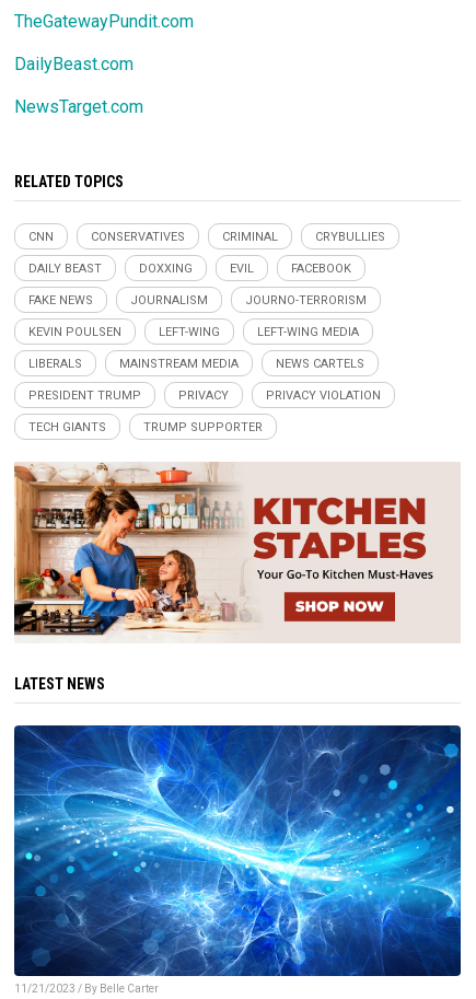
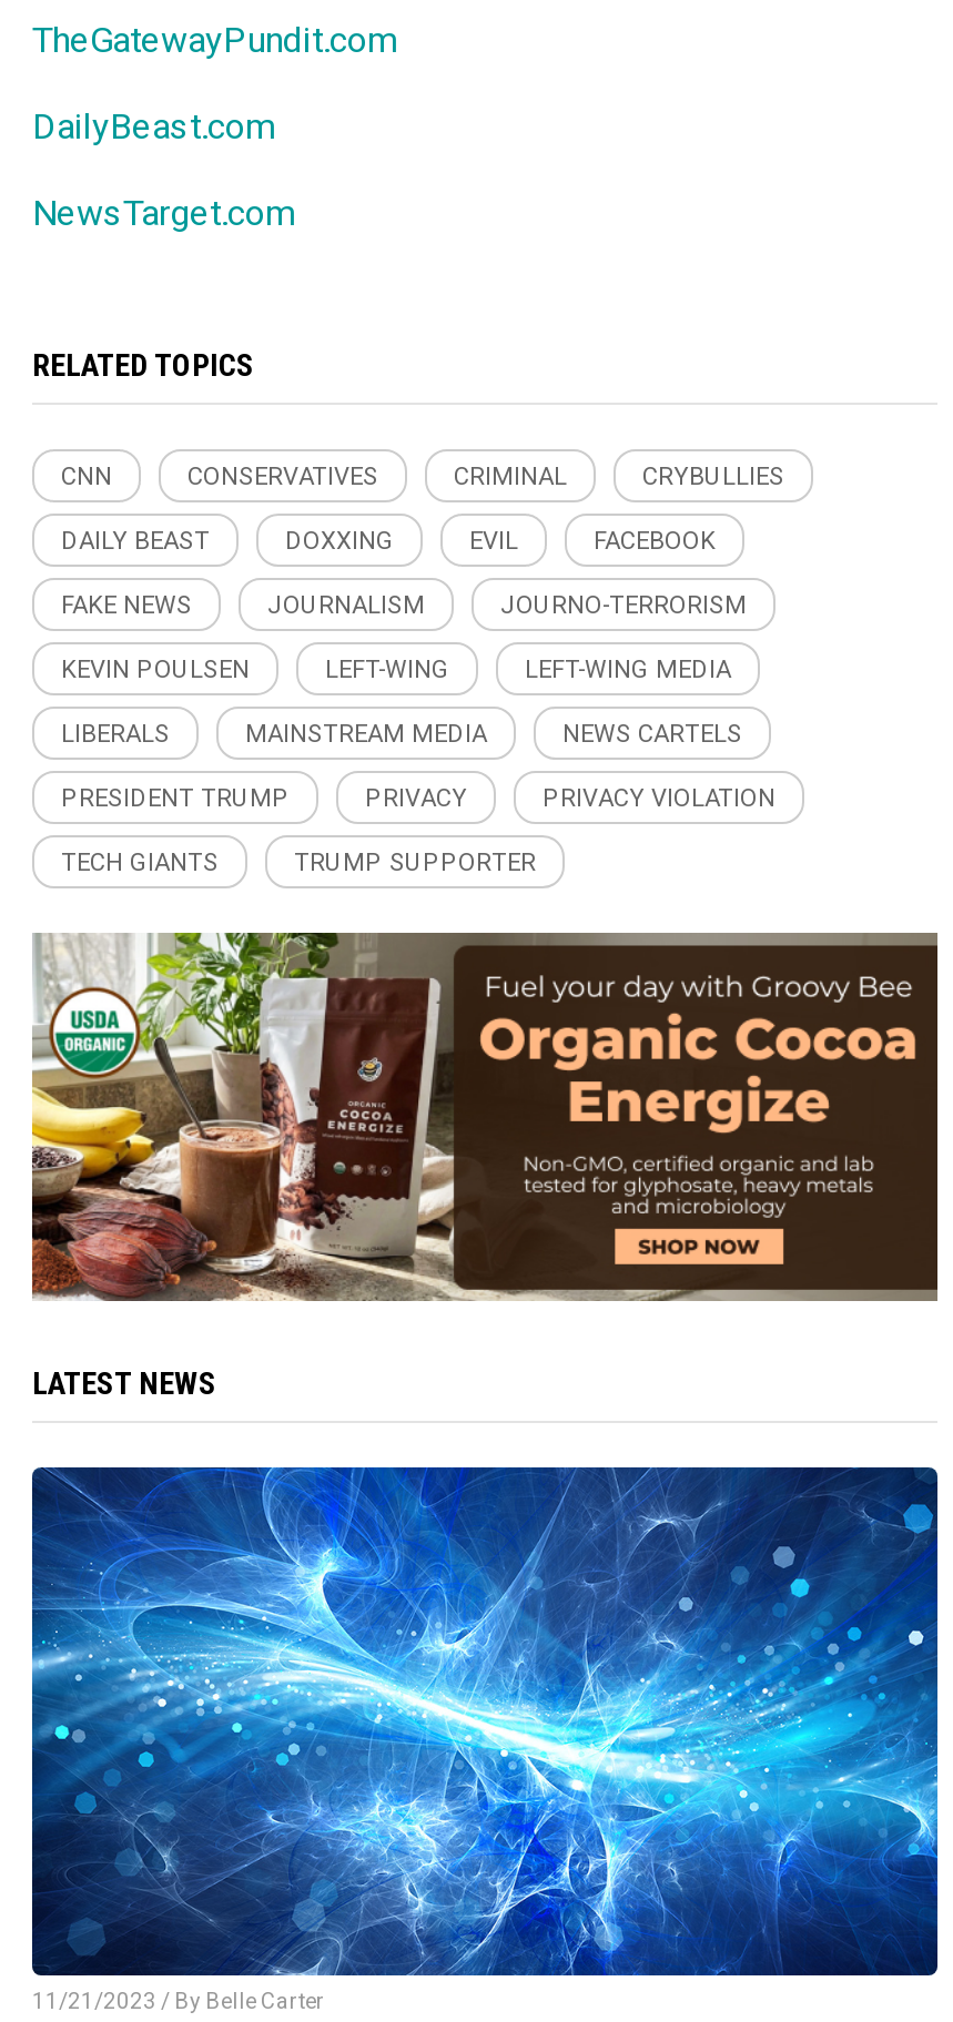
- [image]
+ [image]
